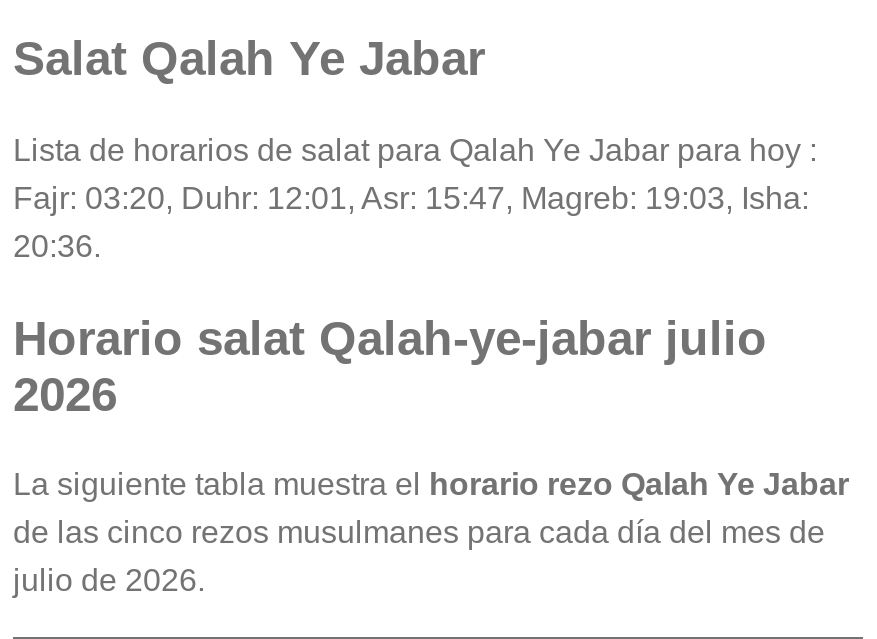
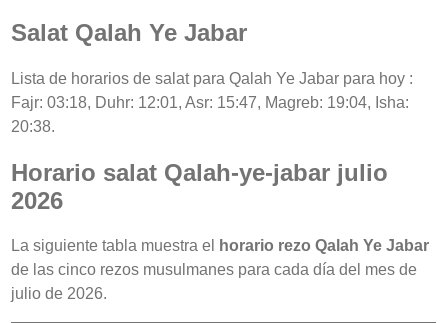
- Fajr: 03:20, Duhr: 12:01, Asr: 15:47, Magreb: 19:03, Isha:
+ Fajr: 03:18, Duhr: 12:01, Asr: 15:47, Magreb: 19:04, Isha:

- 20:36.
+ 20:38.
